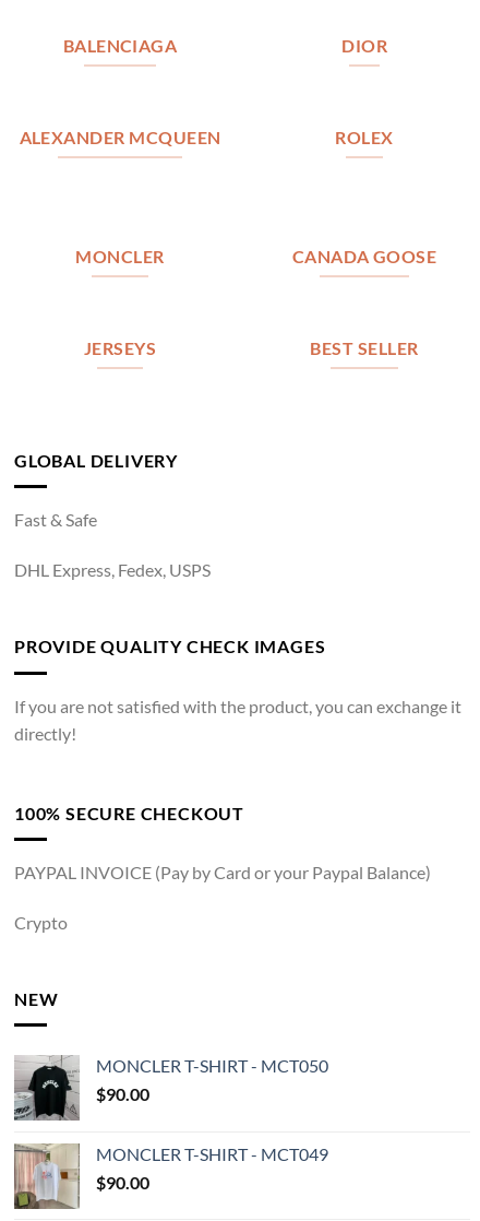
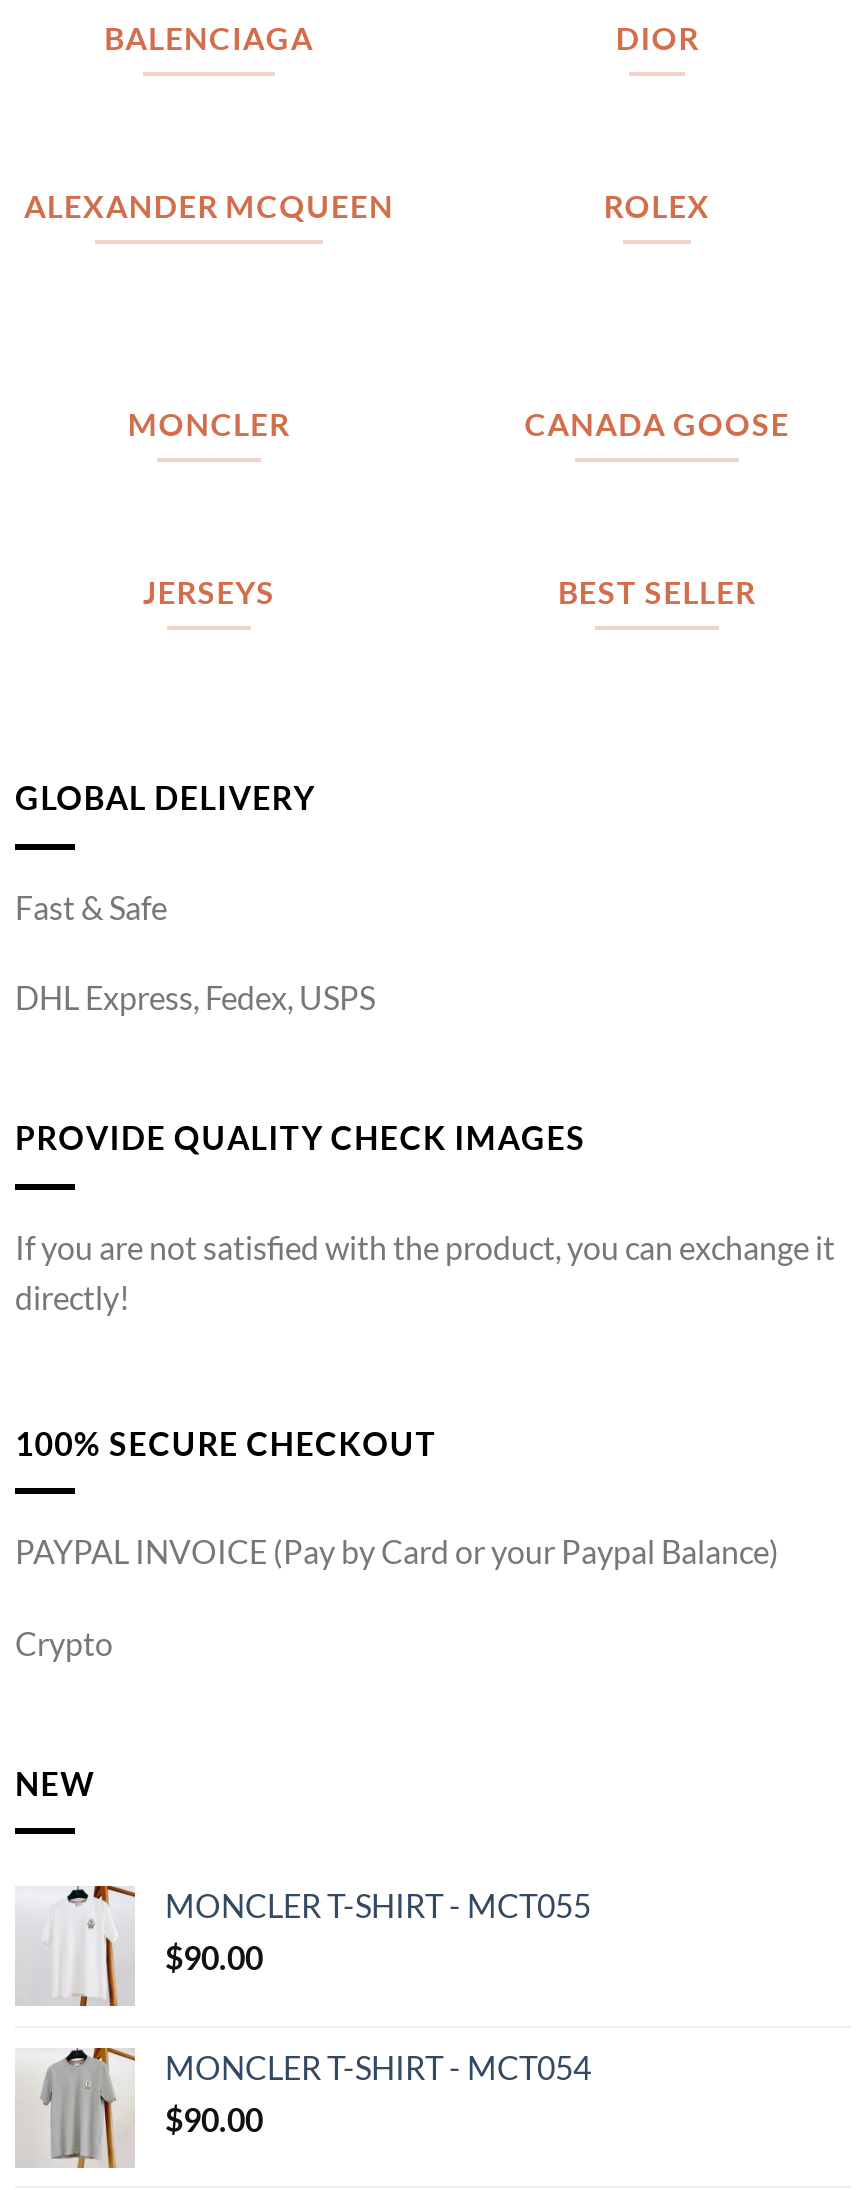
- [image]
- MONCLER T-SHIRT - MCT050
+ [image]
+ MONCLER T-SHIRT - MCT055

- [image]
- MONCLER T-SHIRT - MCT049
+ [image]
+ MONCLER T-SHIRT - MCT054
